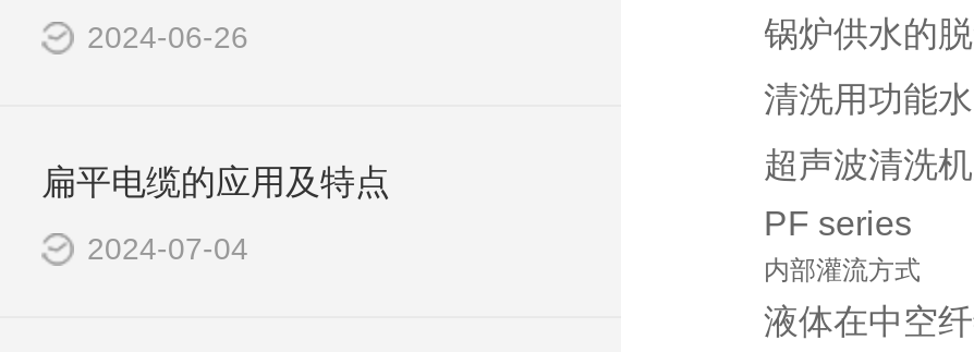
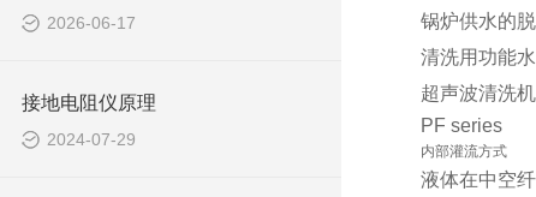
- 2024-06-26
+ 2026-06-17

- 扁平电缆的应用及特点
+ 接地电阻仪原理

- 2024-07-04
+ 2024-07-29
